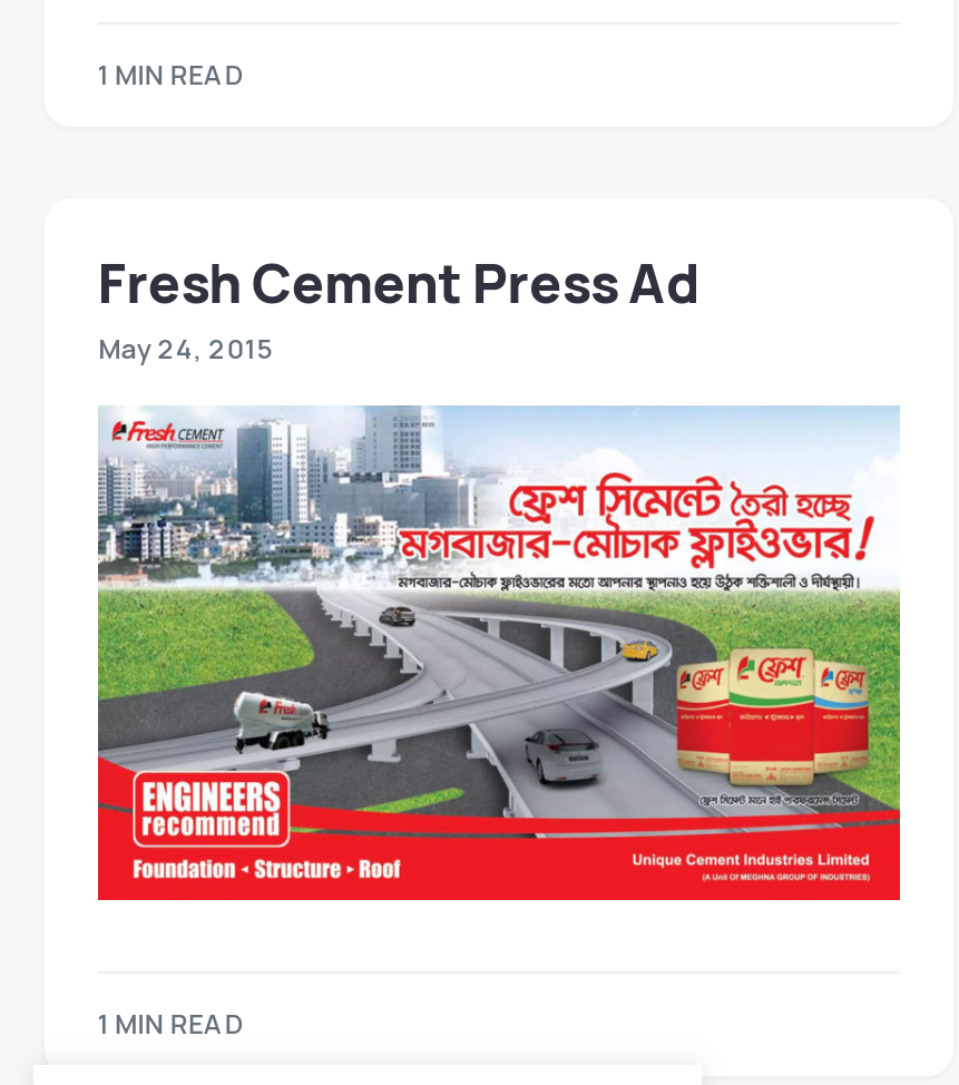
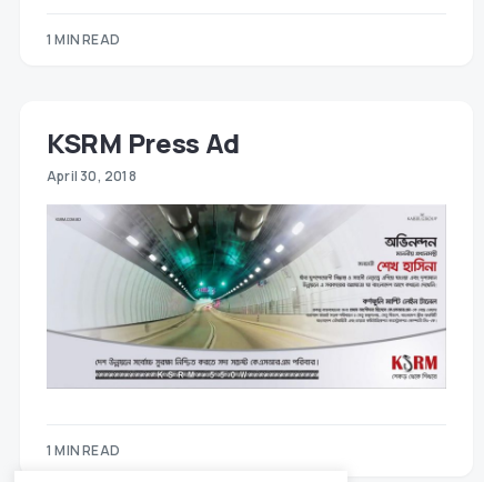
- Fresh Cement Press Ad
- May 24, 2015
+ KSRM Press Ad
+ April 30, 2018

- [image]
+ [image]
